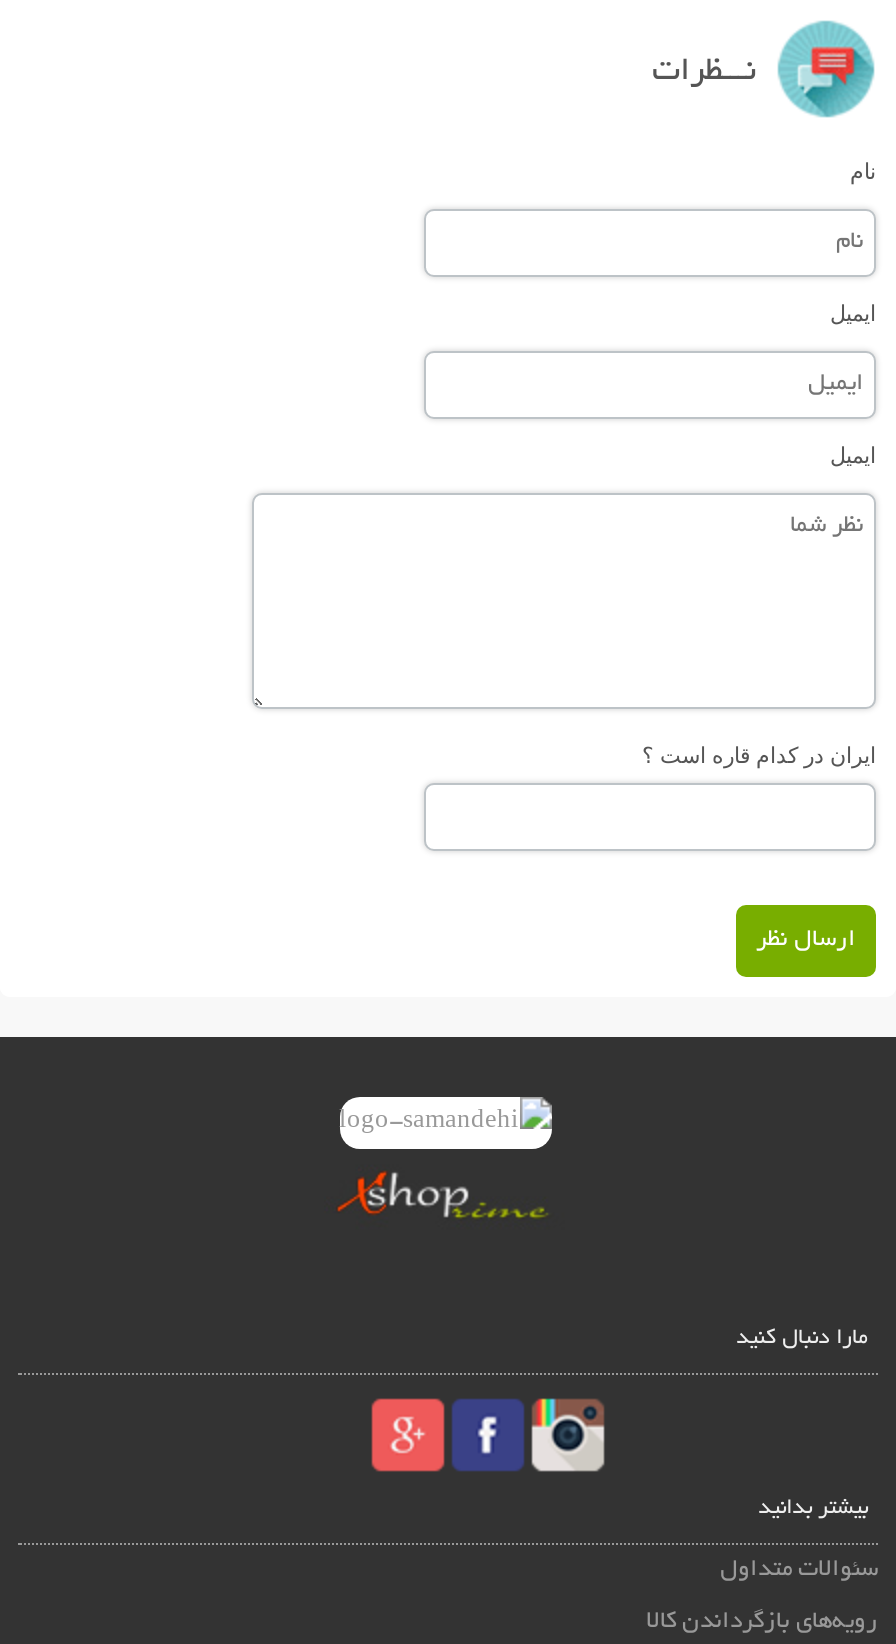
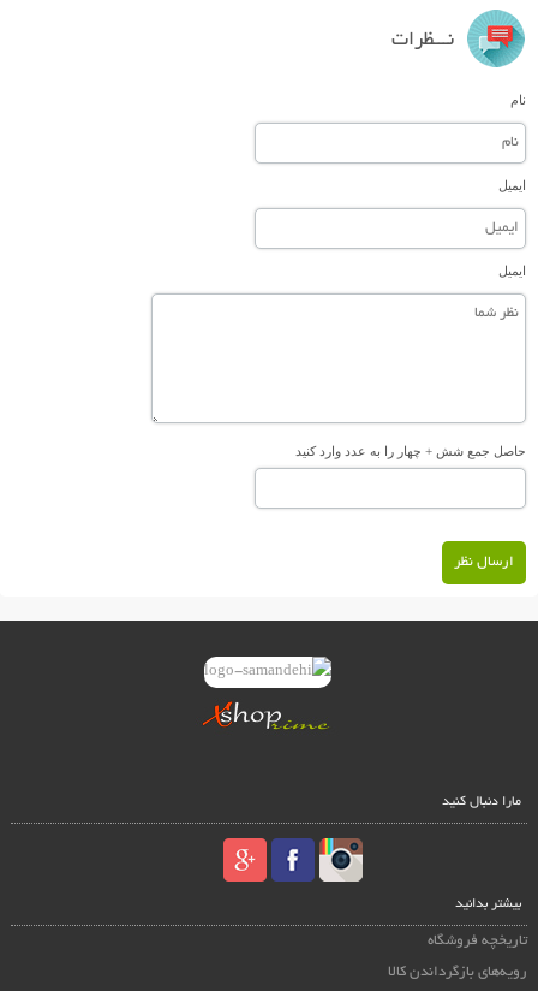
- ایران در کدام قاره است ؟
+ حاصل جمع شش + چهار را به عدد وارد کنید

- سئوالات متداول
+ تاریخچه فروشگاه
